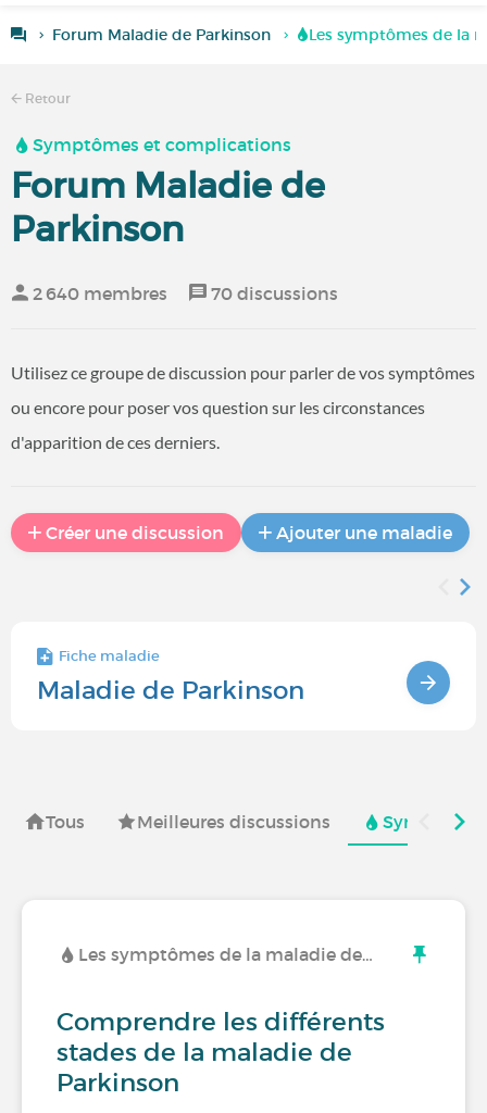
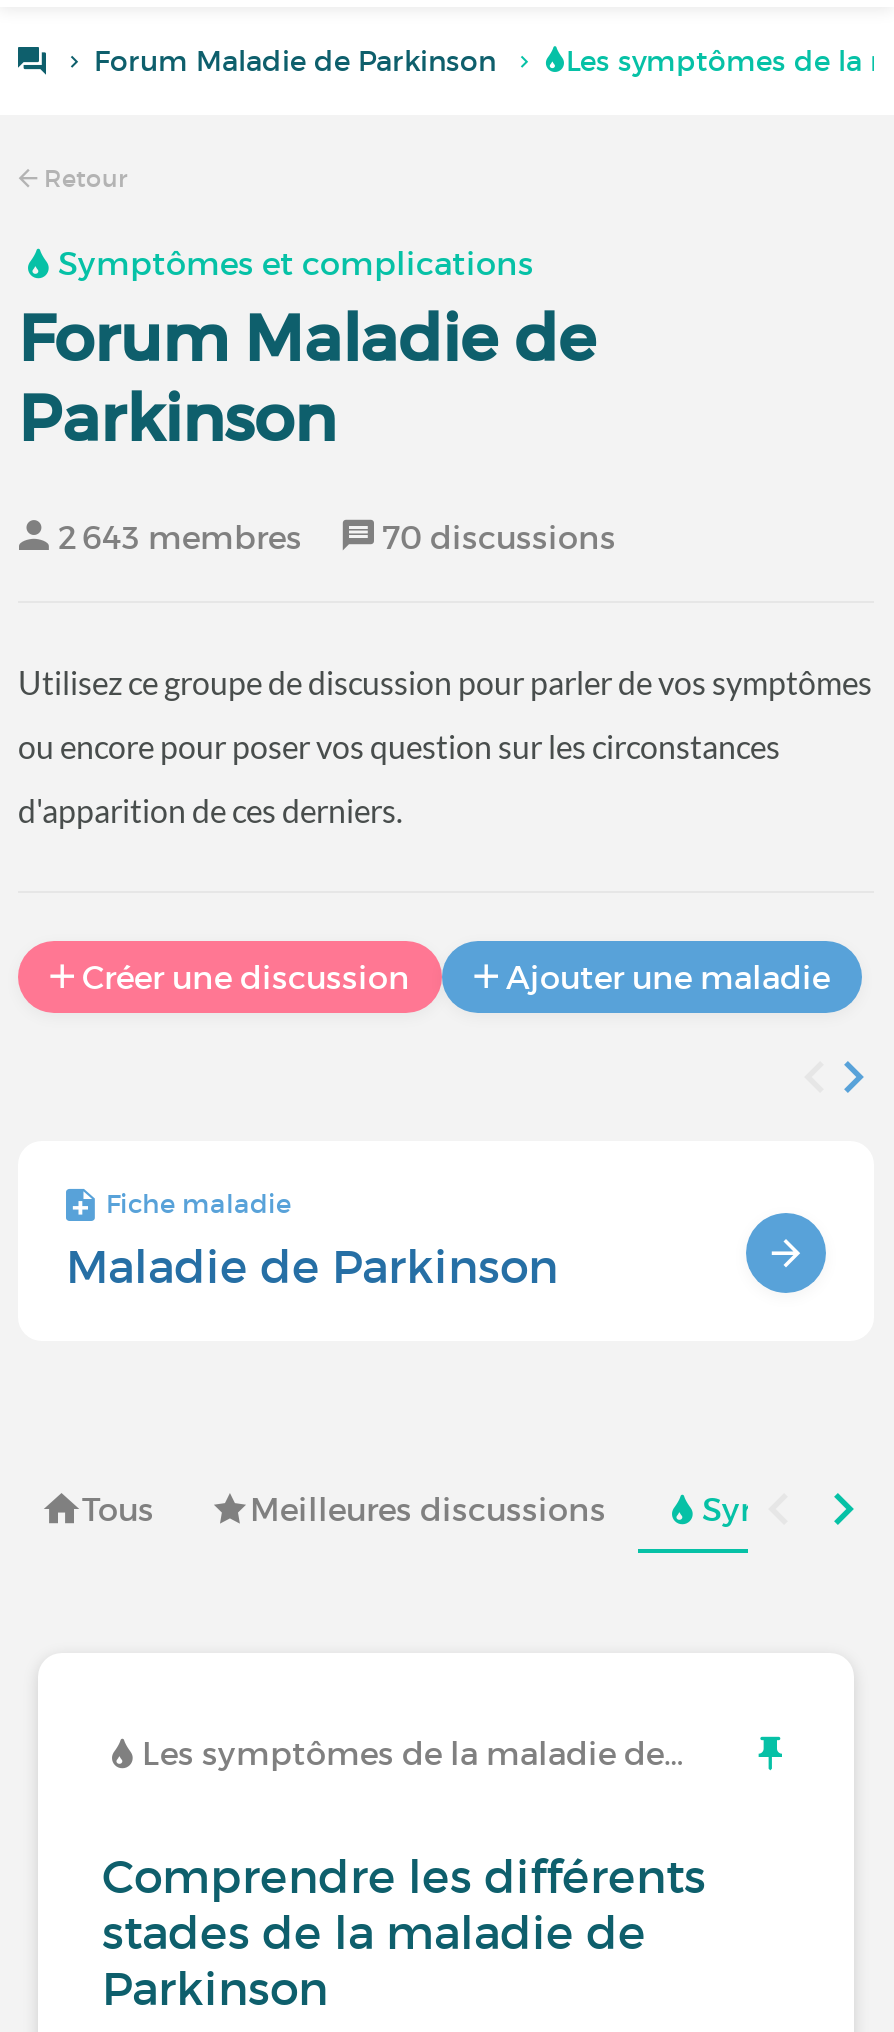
- 2 640 membres
+ 2 643 membres
